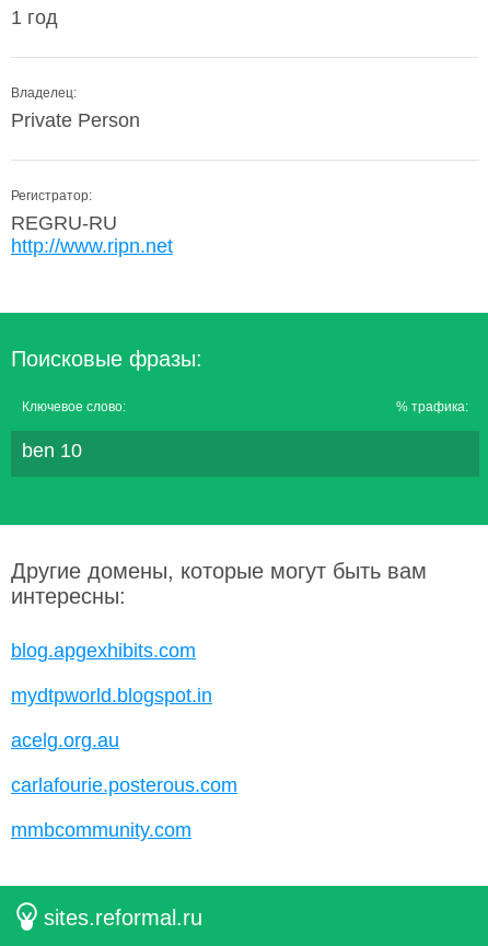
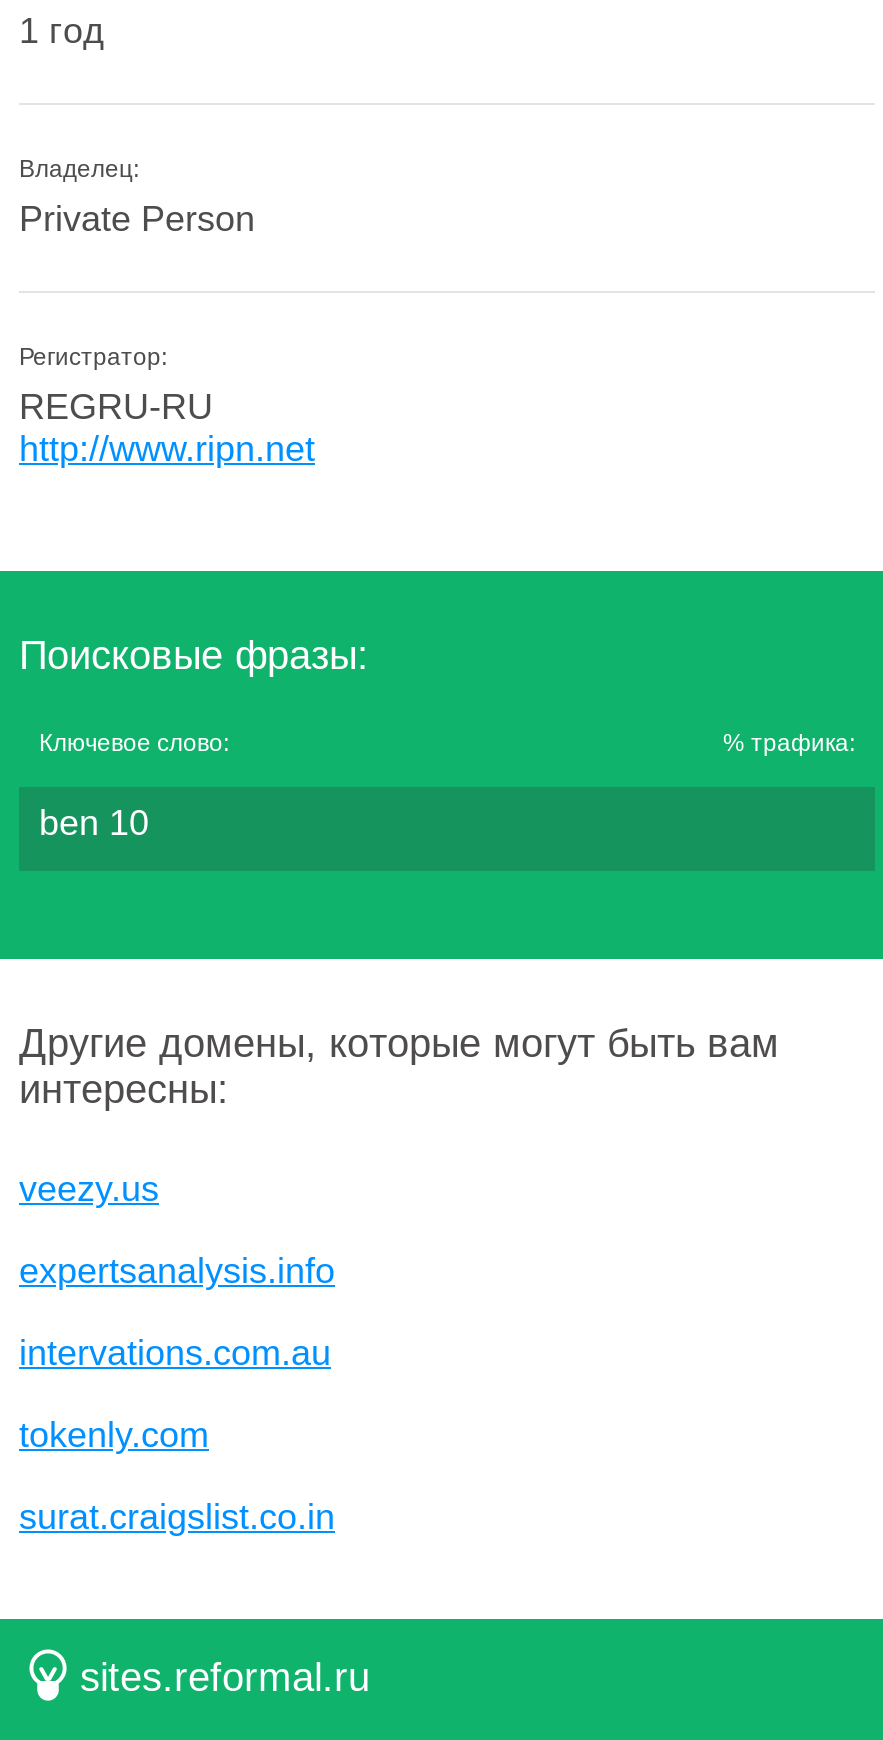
- blog.apgexhibits.com
+ veezy.us

- mydtpworld.blogspot.in
+ expertsanalysis.info

- acelg.org.au
+ intervations.com.au

- carlafourie.posterous.com
+ tokenly.com

- mmbcommunity.com
+ surat.craigslist.co.in
